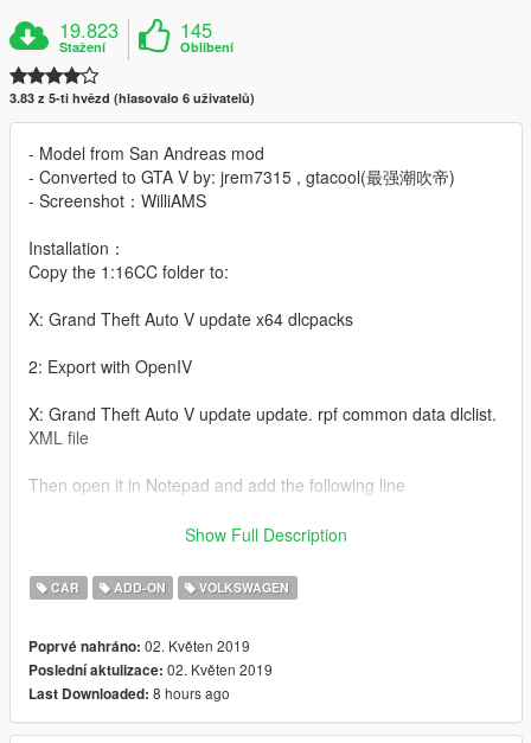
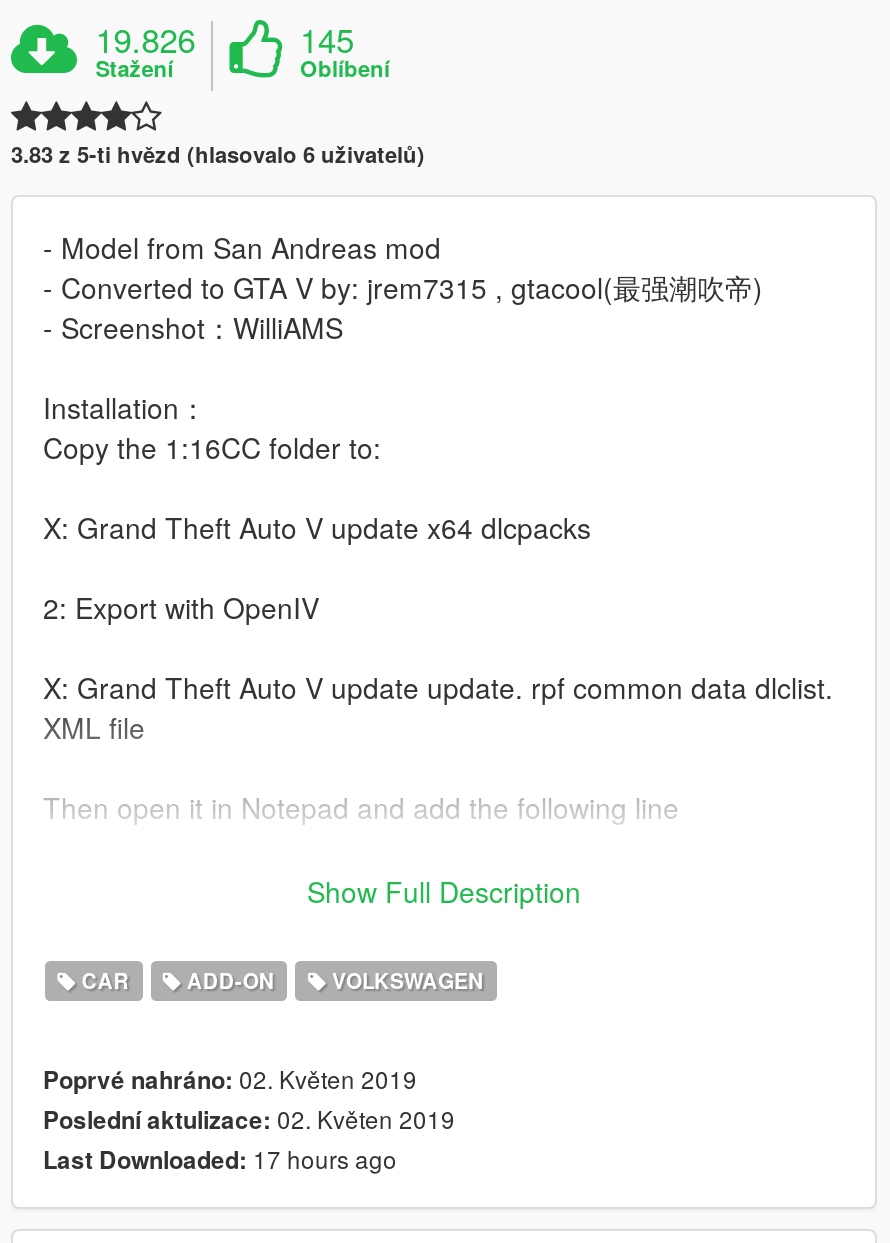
- 19.823
+ 19.826

- Last Downloaded: 8 hours ago
+ Last Downloaded: 17 hours ago
